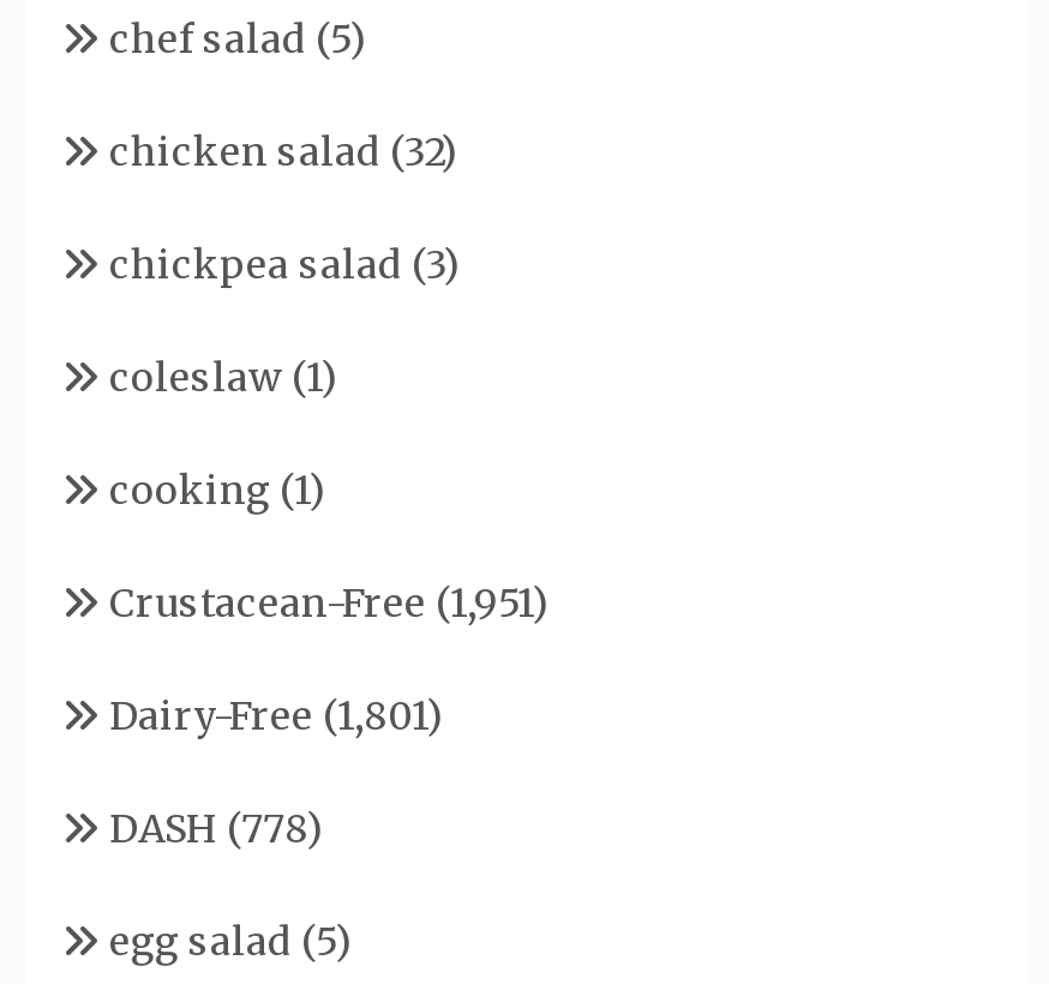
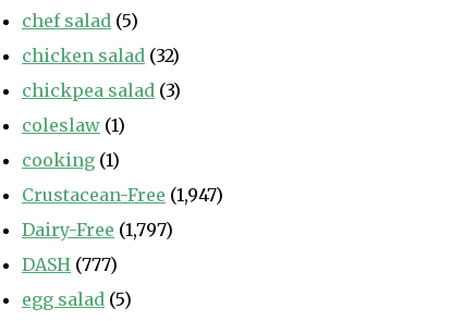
- Crustacean-Free (1,951)
+ Crustacean-Free (1,947)

- Dairy-Free (1,801)
+ Dairy-Free (1,797)

- DASH (778)
+ DASH (777)
